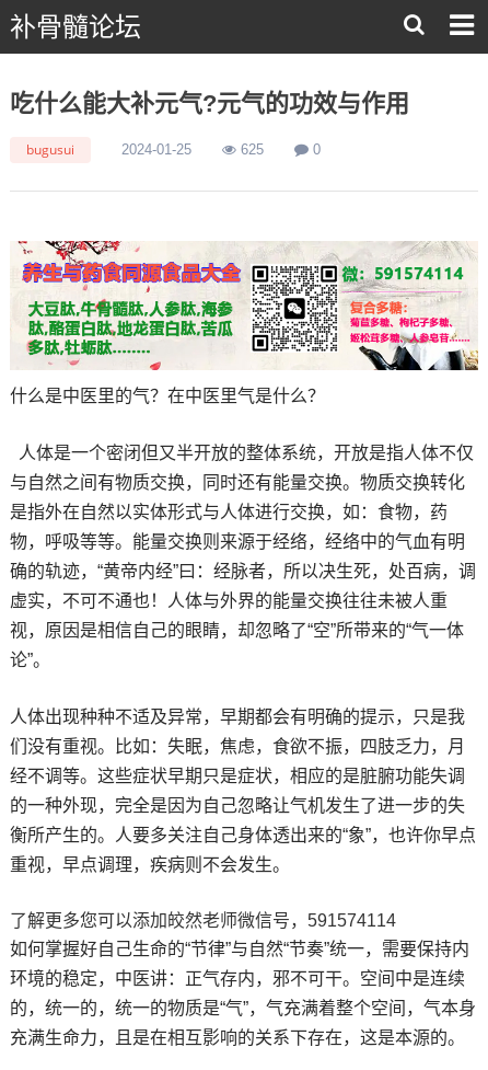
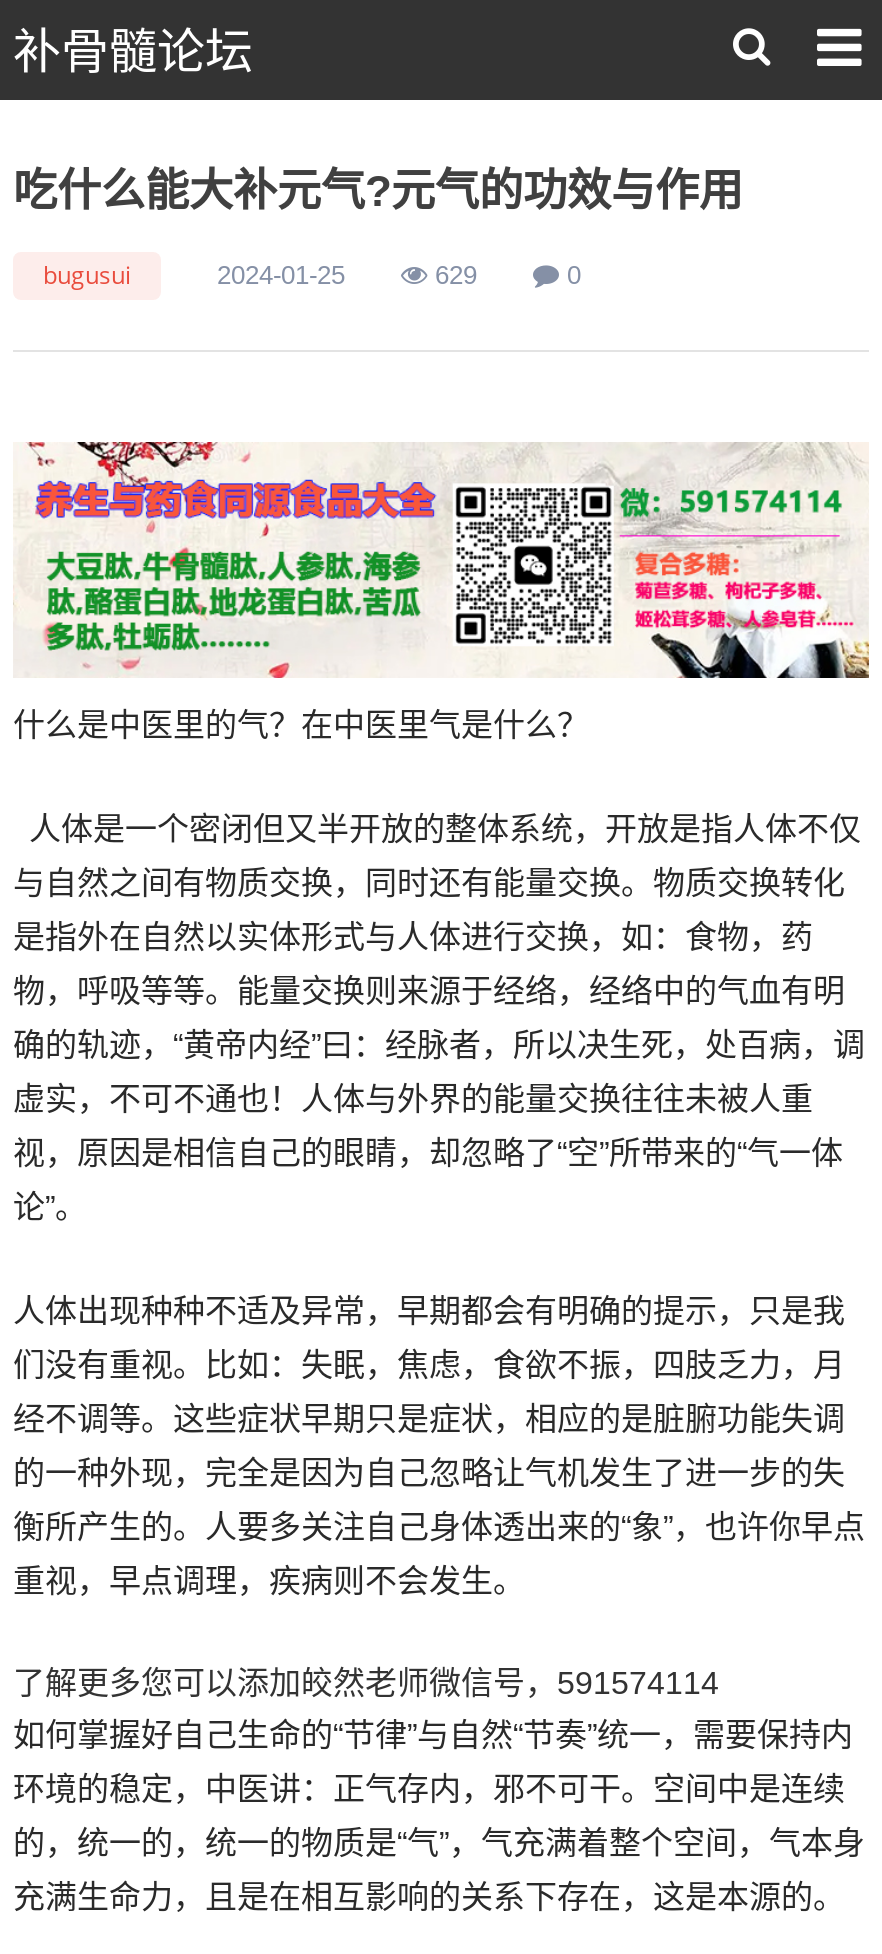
- 625
+ 629
